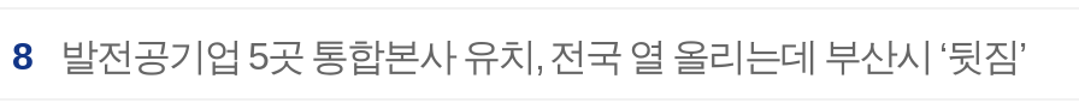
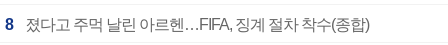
- 발전공기업 5곳 통합본사 유치, 전국 열 올리는데 부산시 ‘뒷짐’
+ 졌다고 주먹 날린 아르헨…FIFA, 징계 절차 착수(종합)
